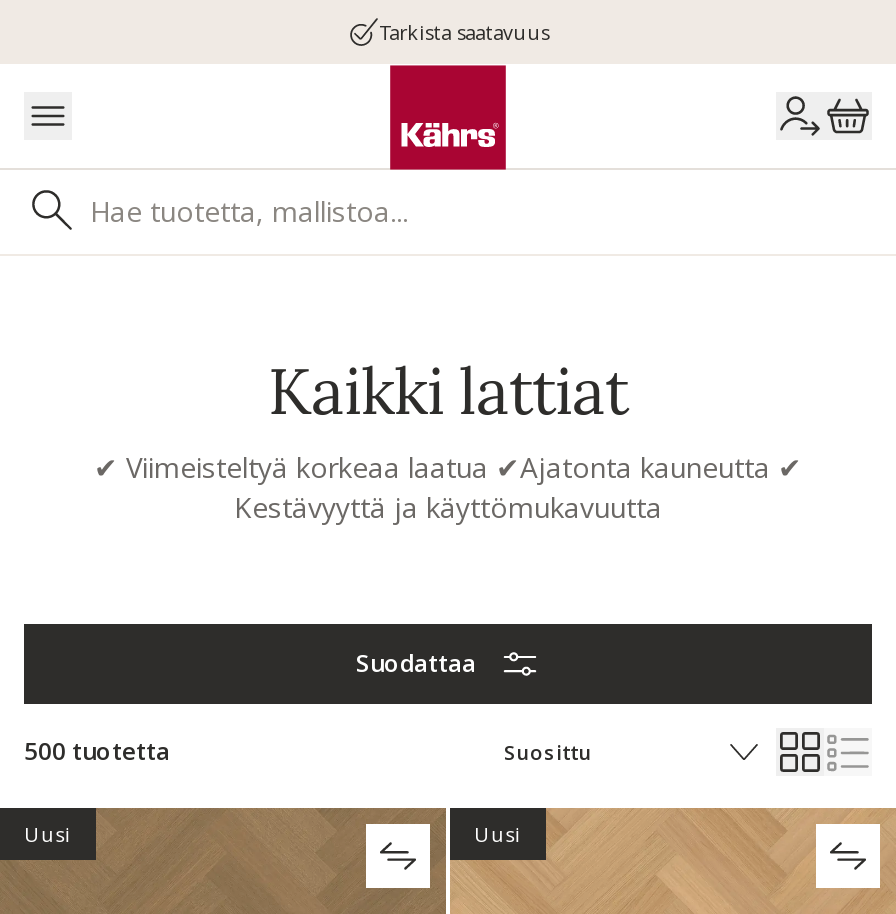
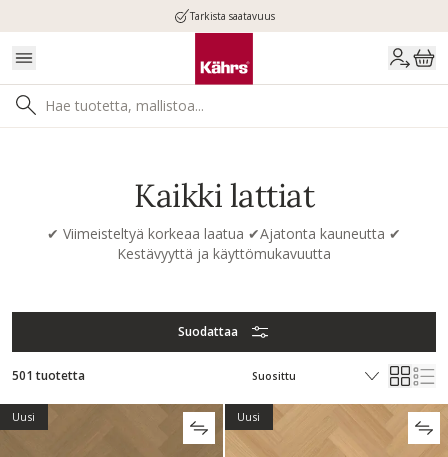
- 500 tuotetta
+ 501 tuotetta
